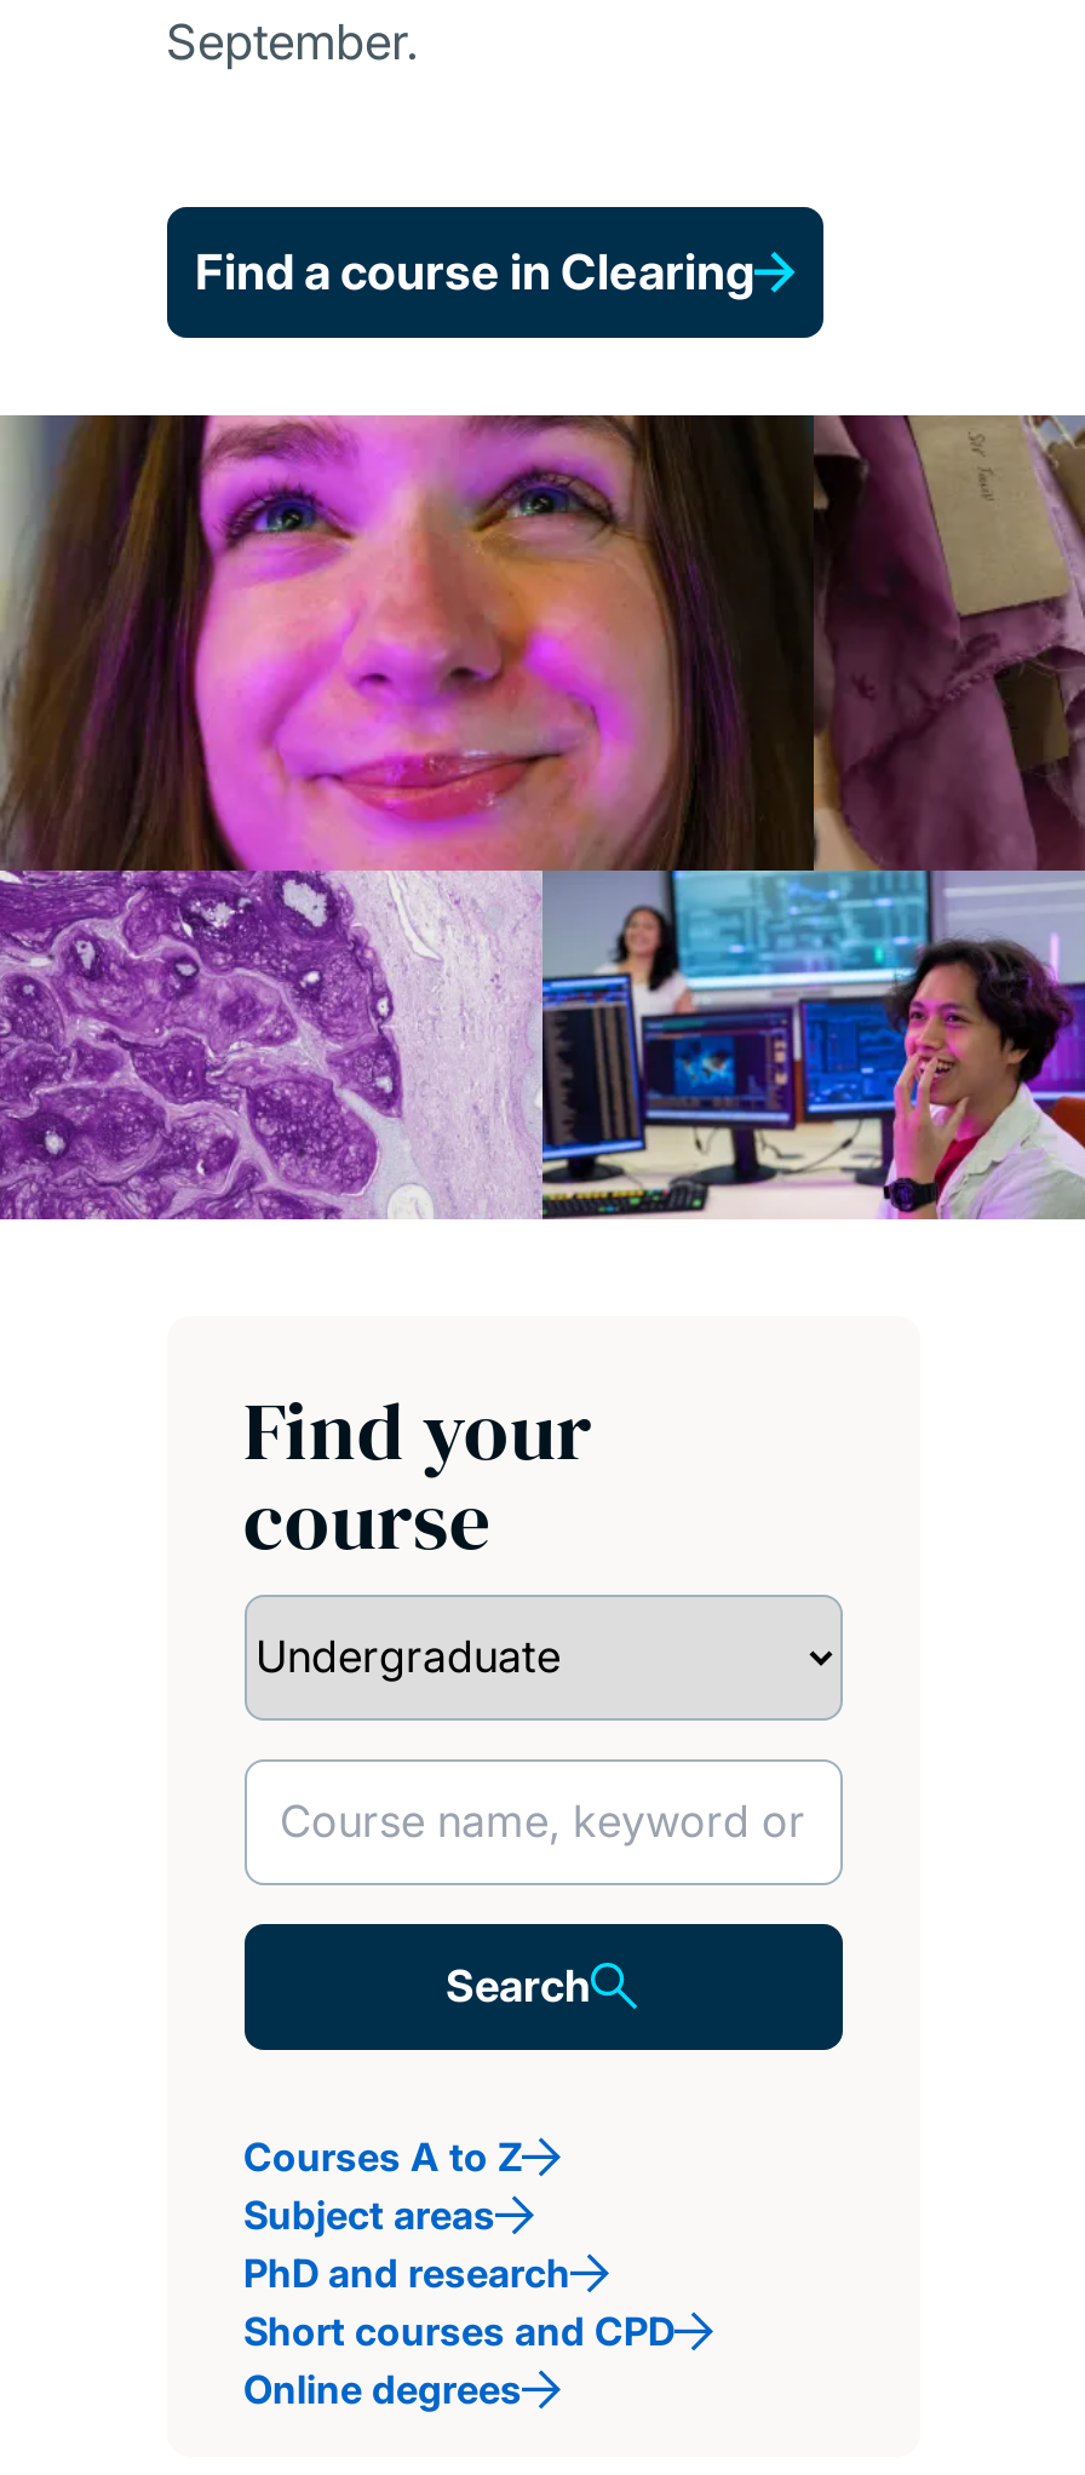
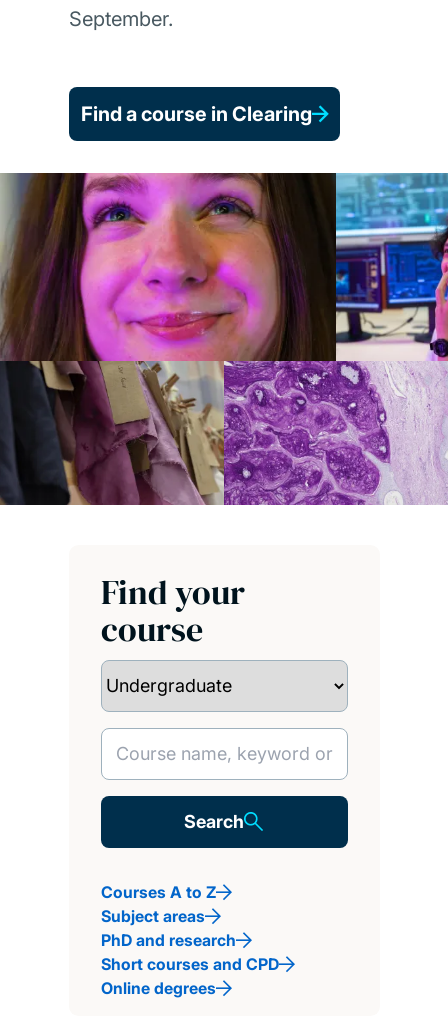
- [image]
+ [image]
